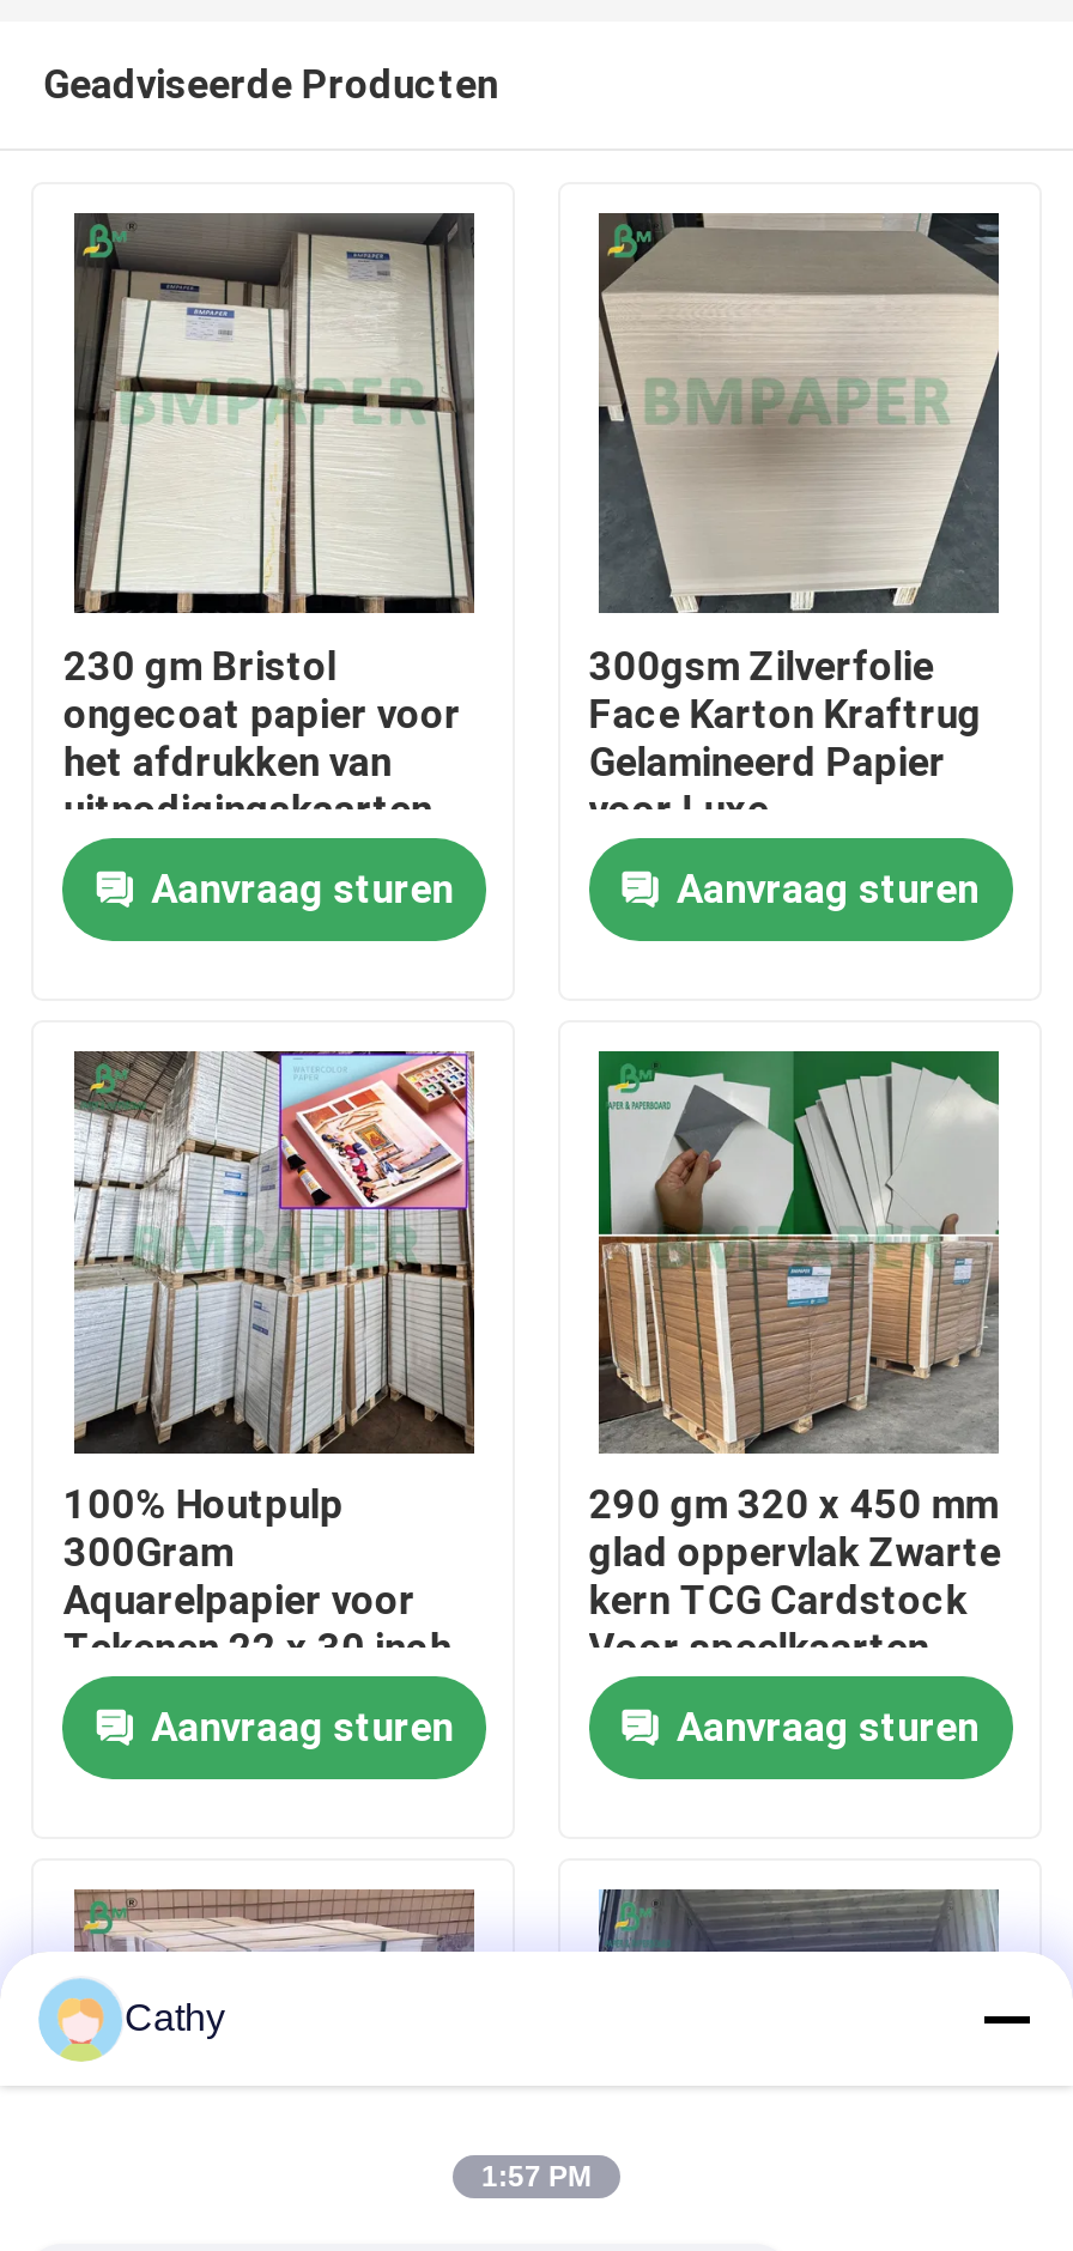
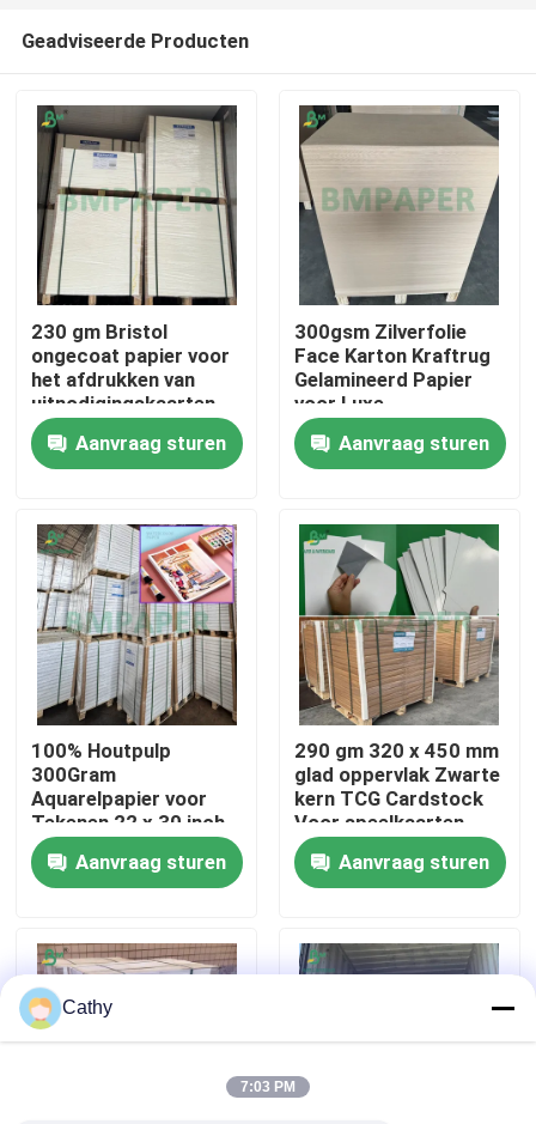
- 1:57 PM
+ 7:03 PM
